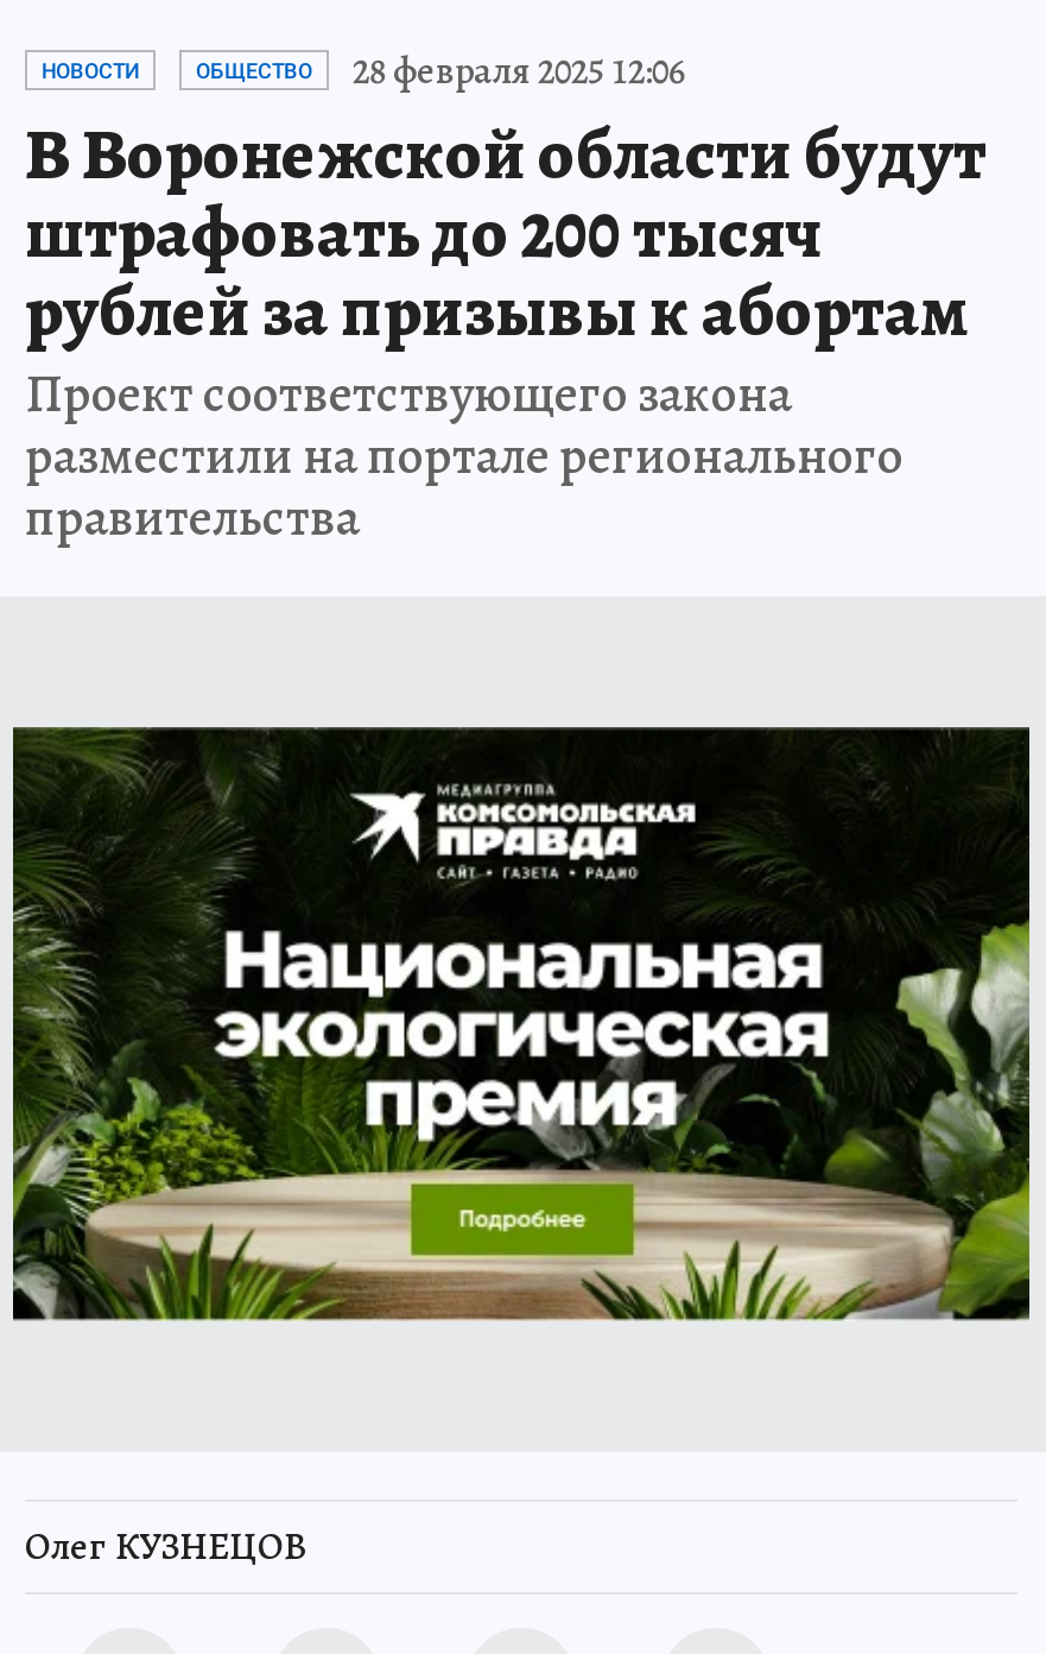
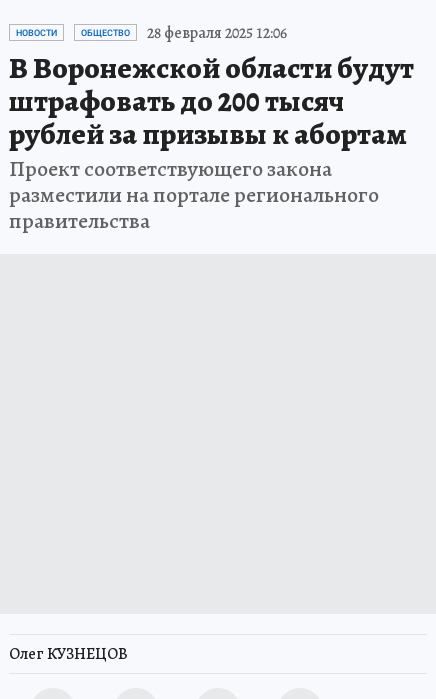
- [image]
